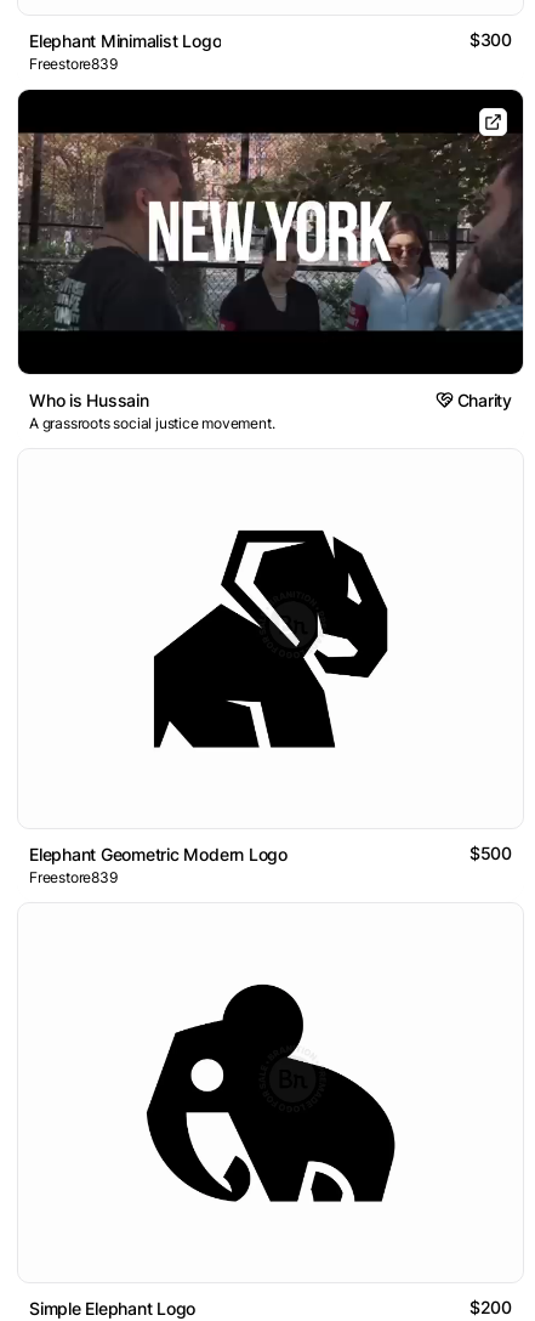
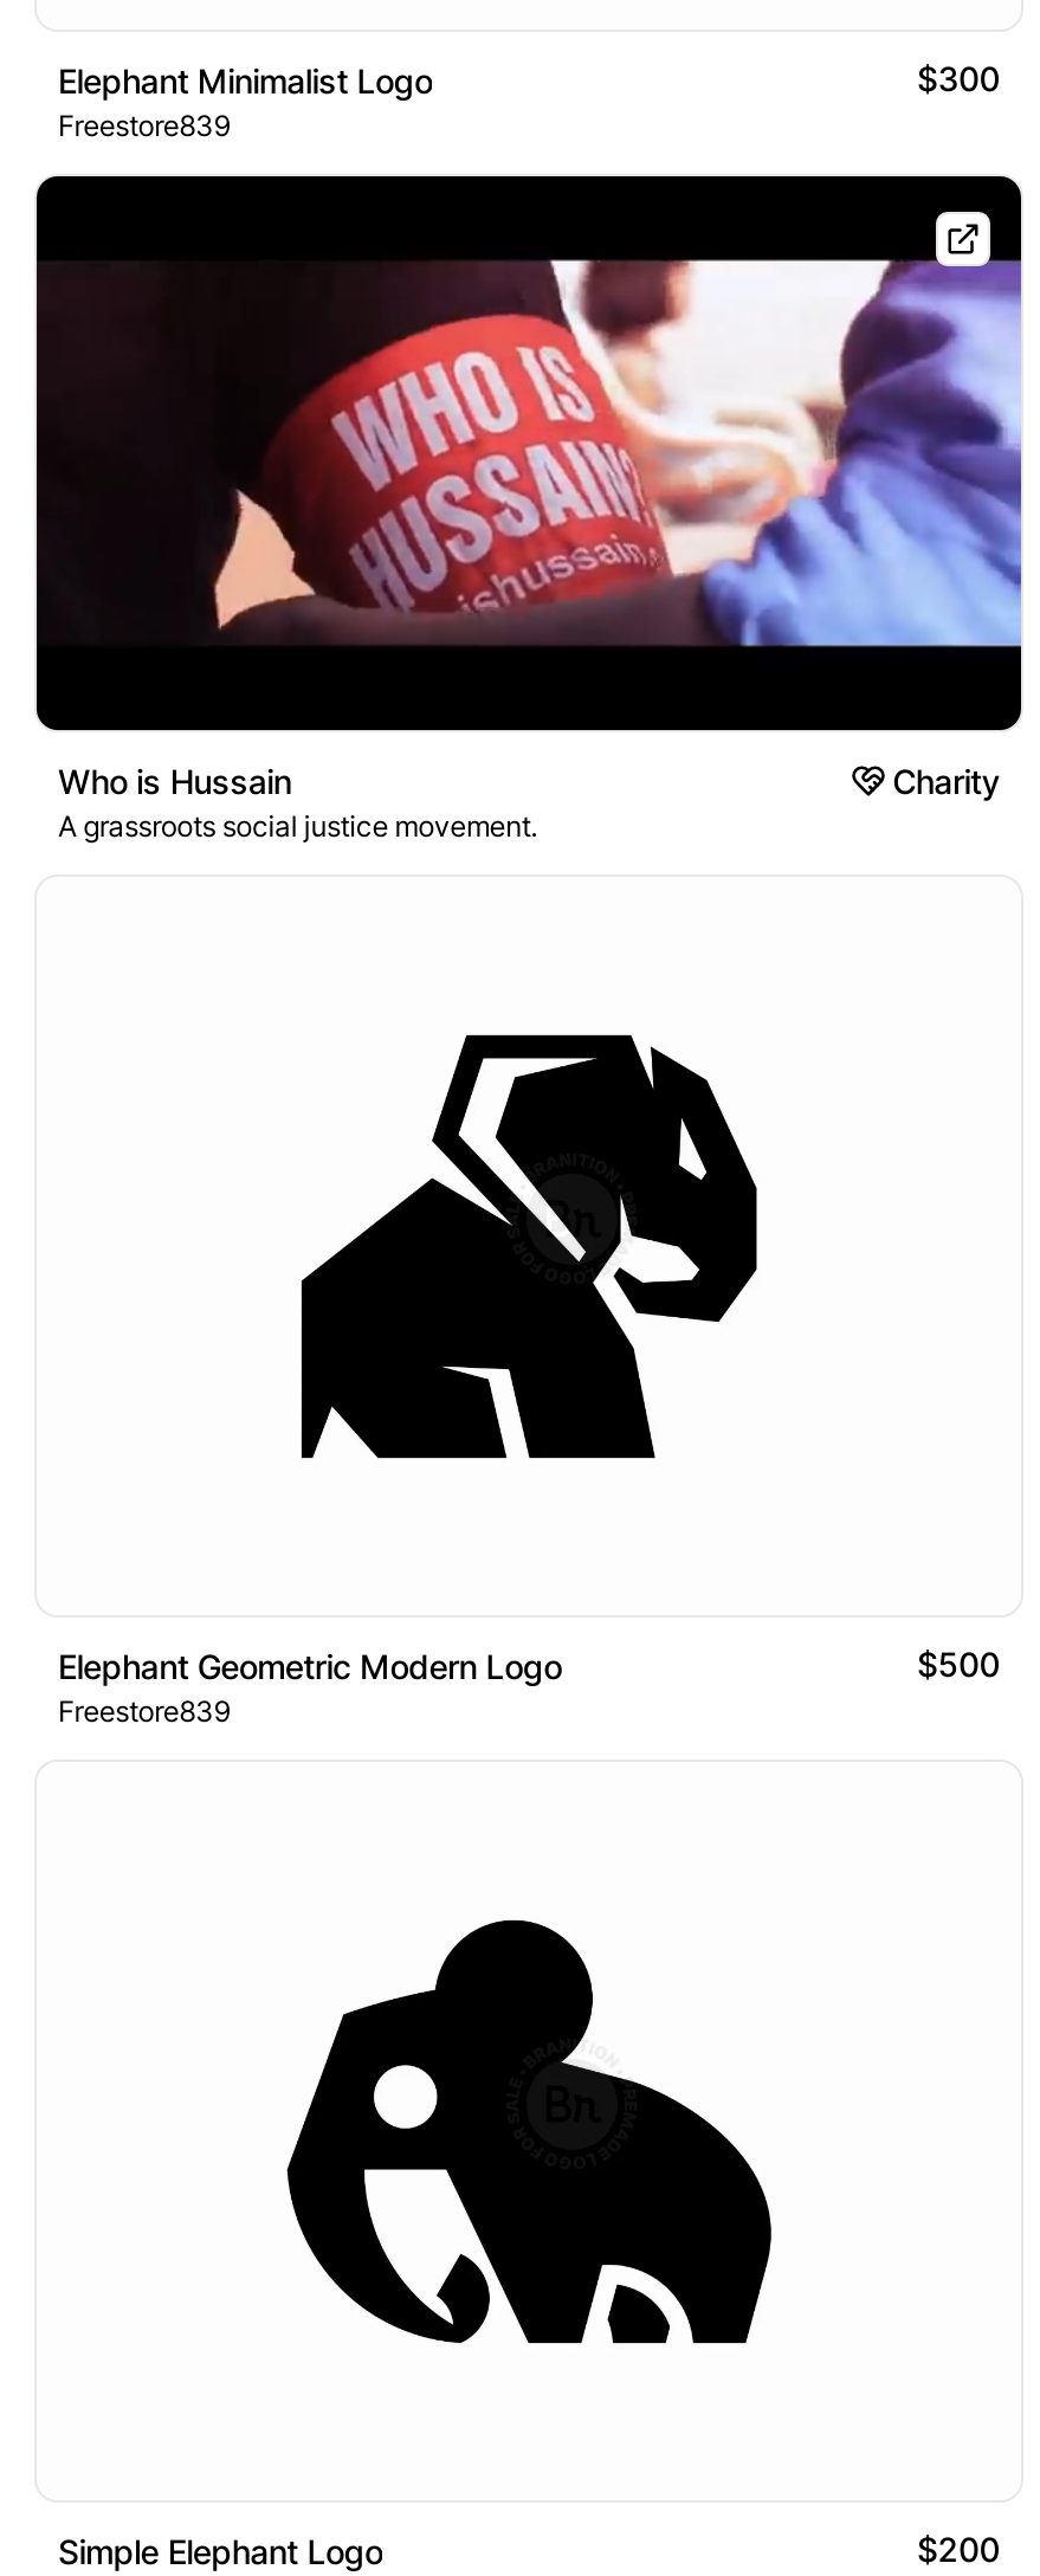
- [image]
+ [image]
